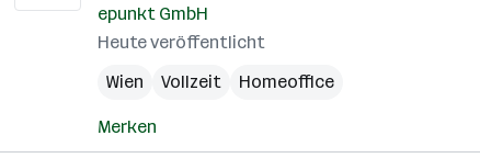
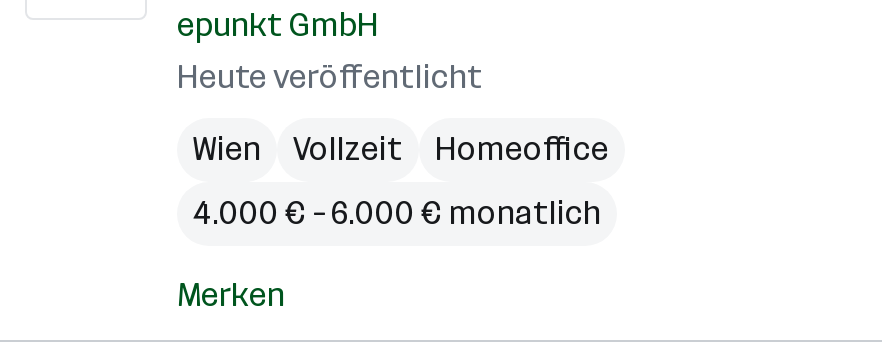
+ 4.000 € – 6.000 € monatlich
